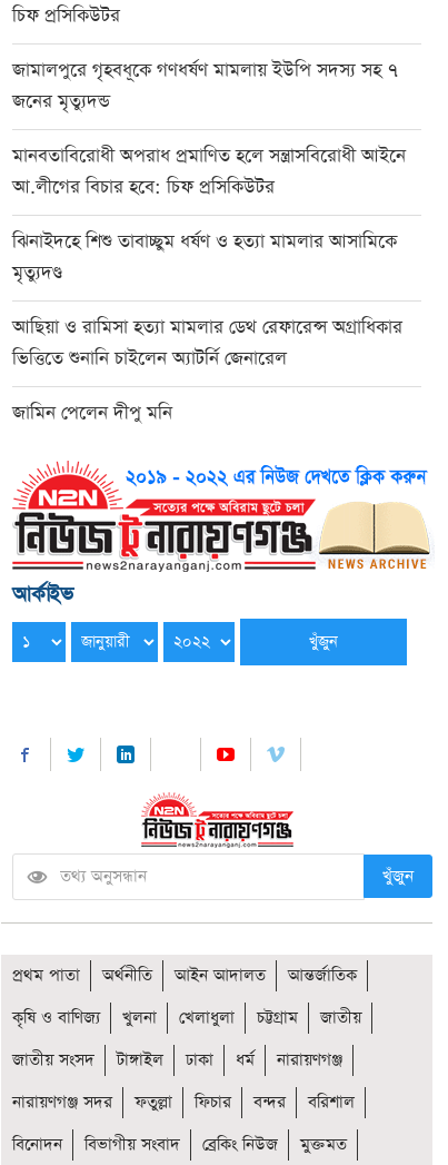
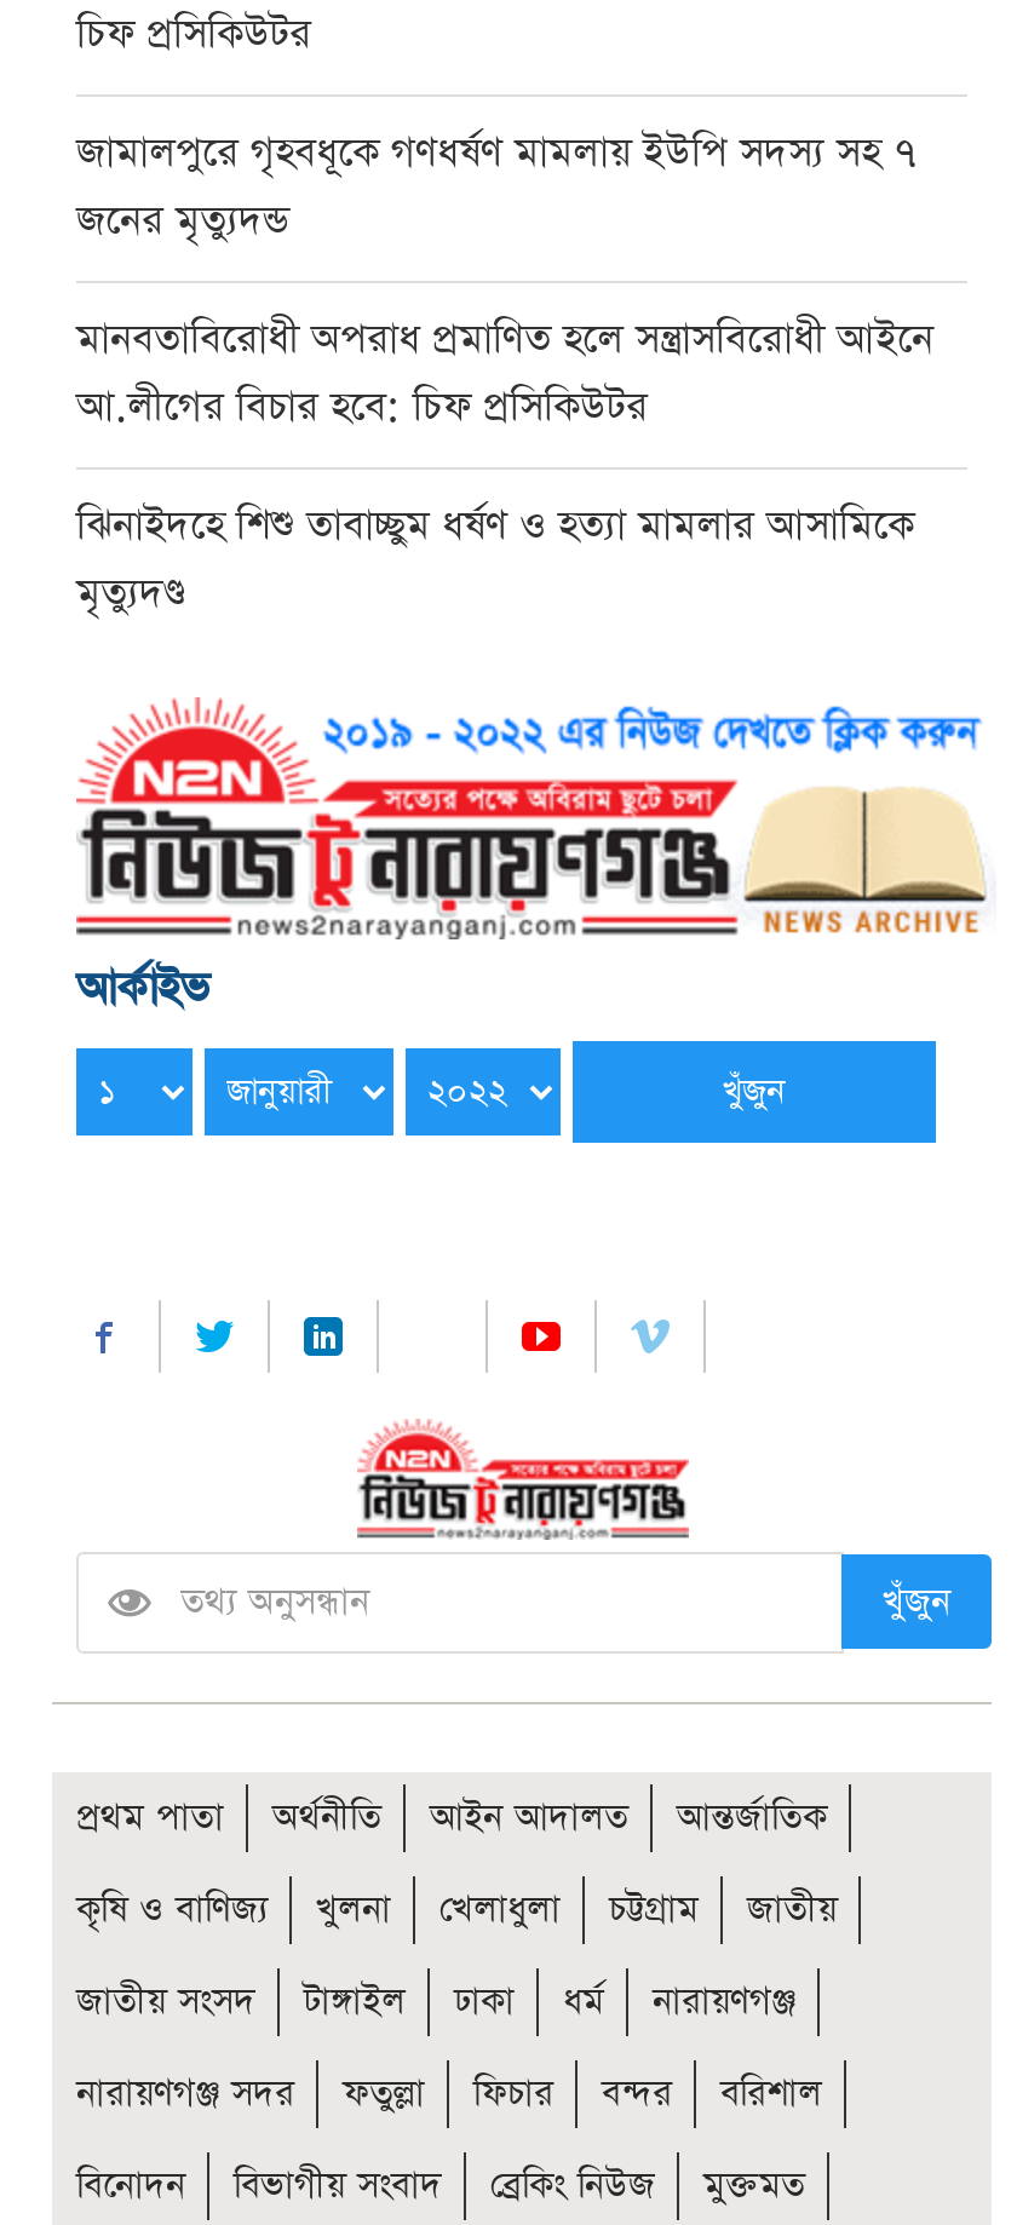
- আছিয়া ও রামিসা হত্যা মামলার ডেথ রেফারেন্স অগ্রাধিকার
- ভিত্তিতে শুনানি চাইলেন অ্যাটর্নি জেনারেল
- জামিন পেলেন দীপু মনি
